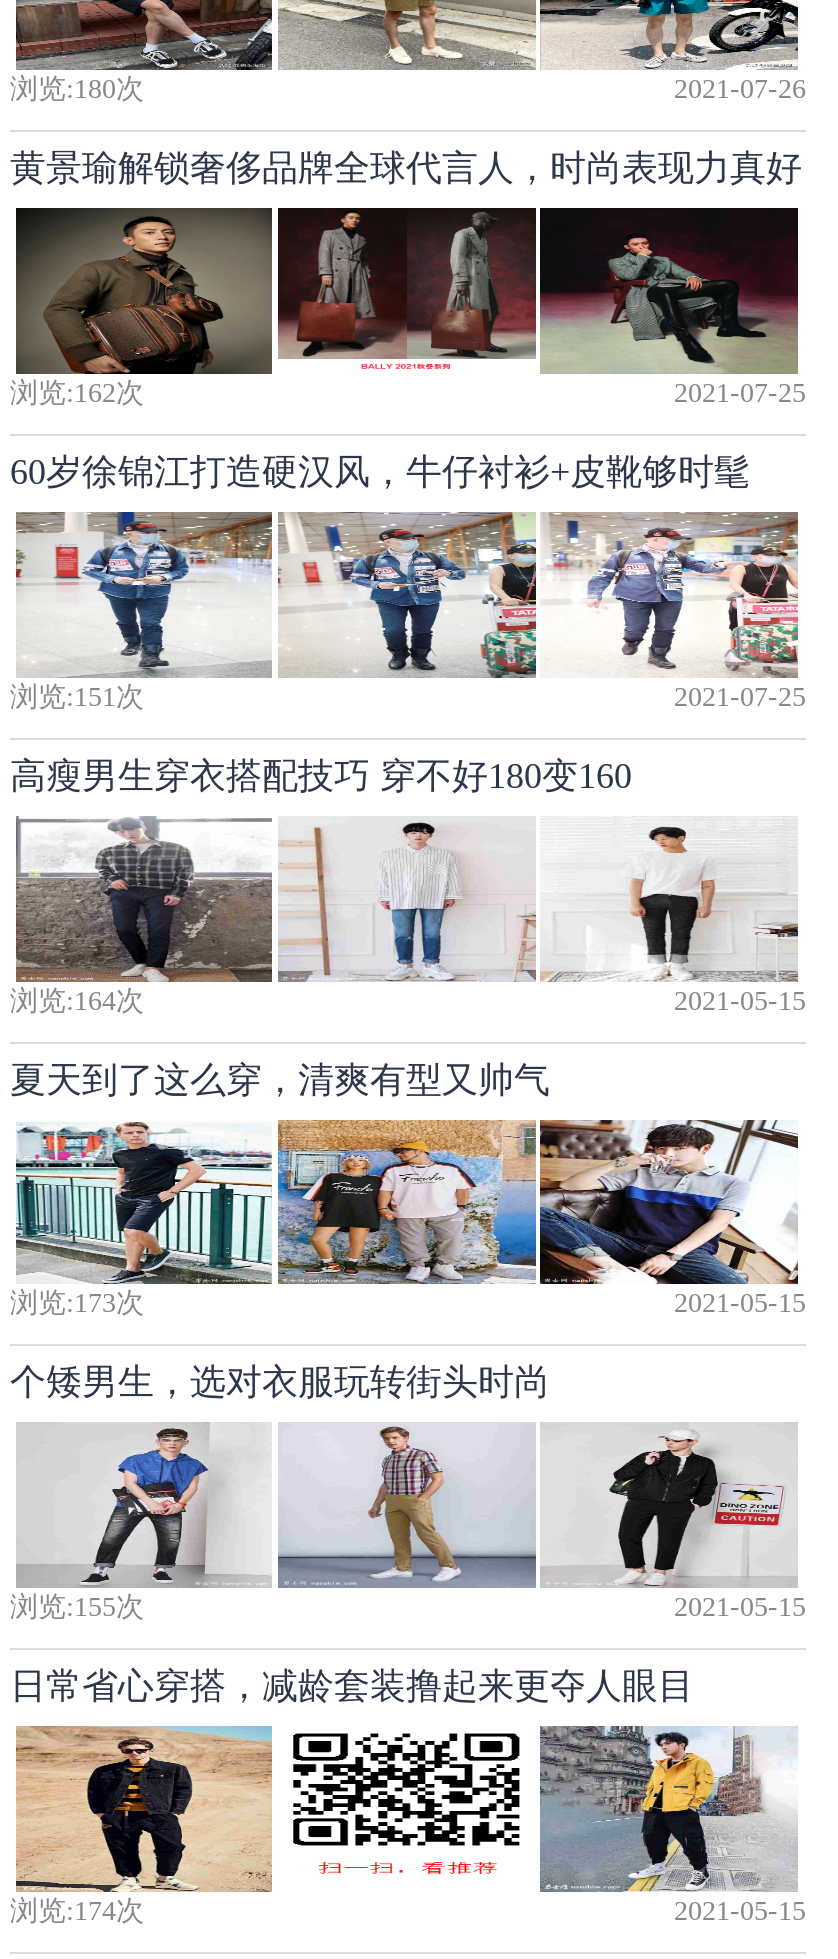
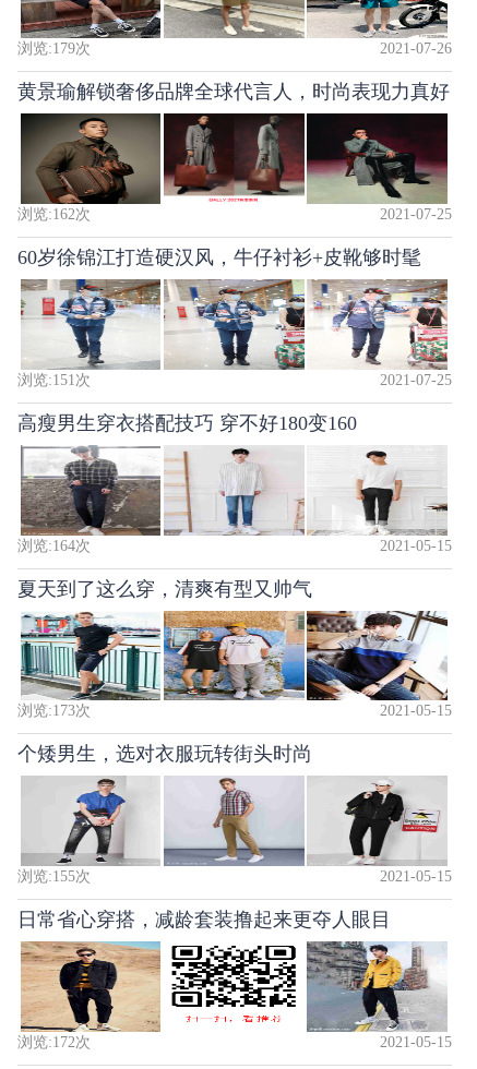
- 浏览:180次
+ 浏览:179次

- 浏览:174次
+ 浏览:172次
